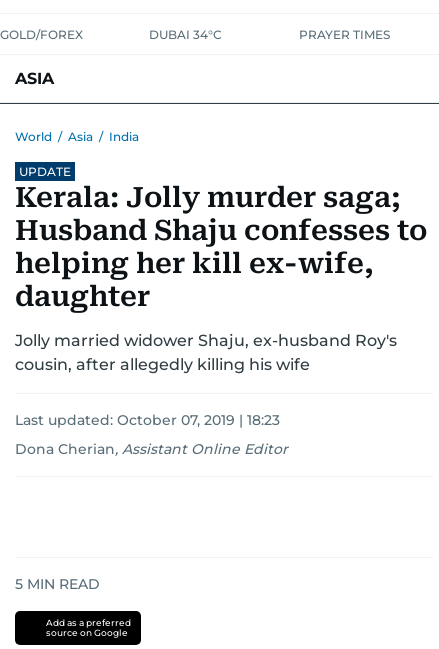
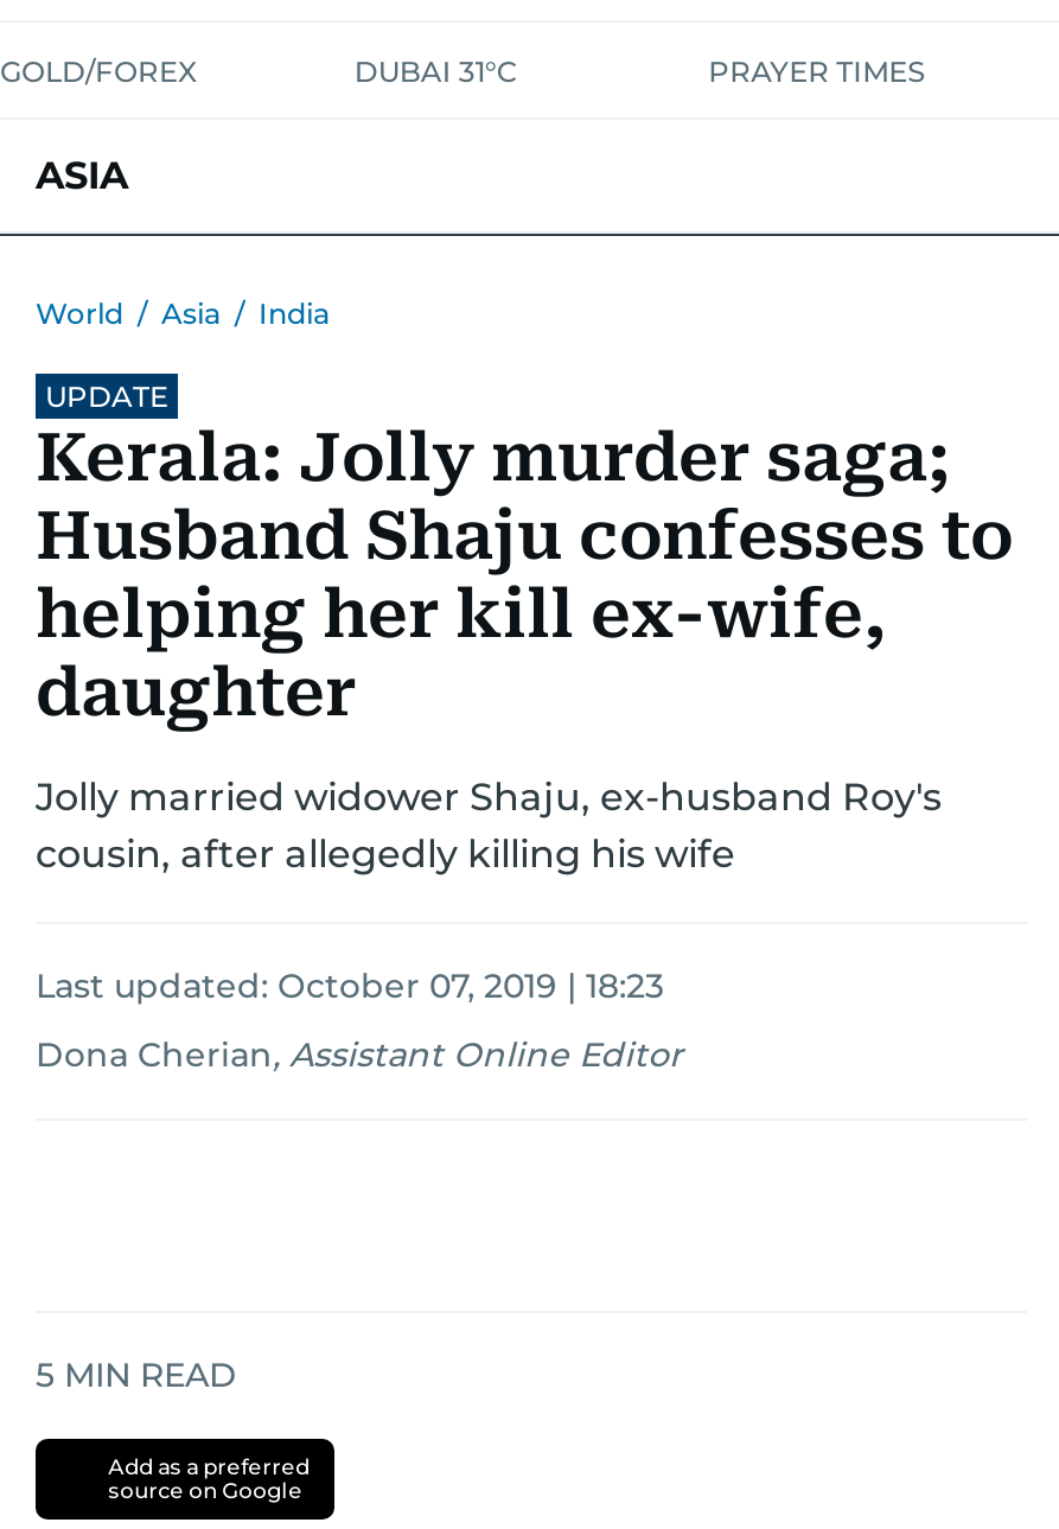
- DUBAI 34°C
+ DUBAI 31°C
